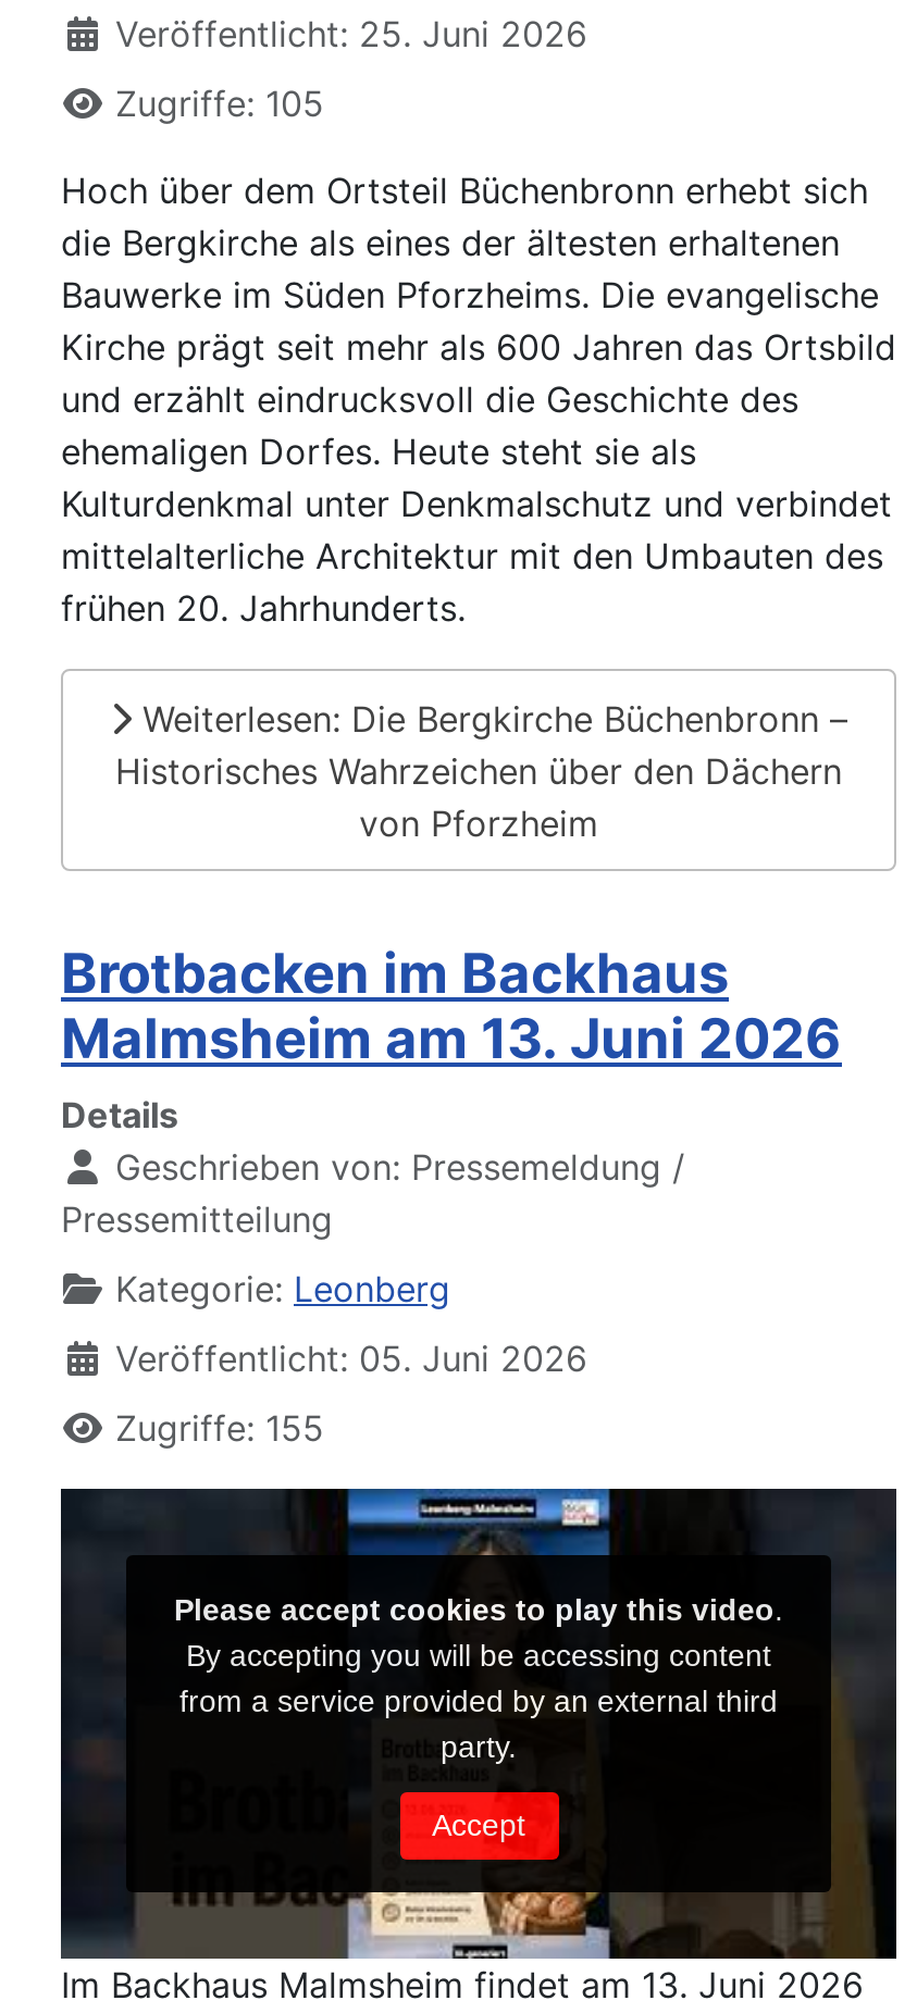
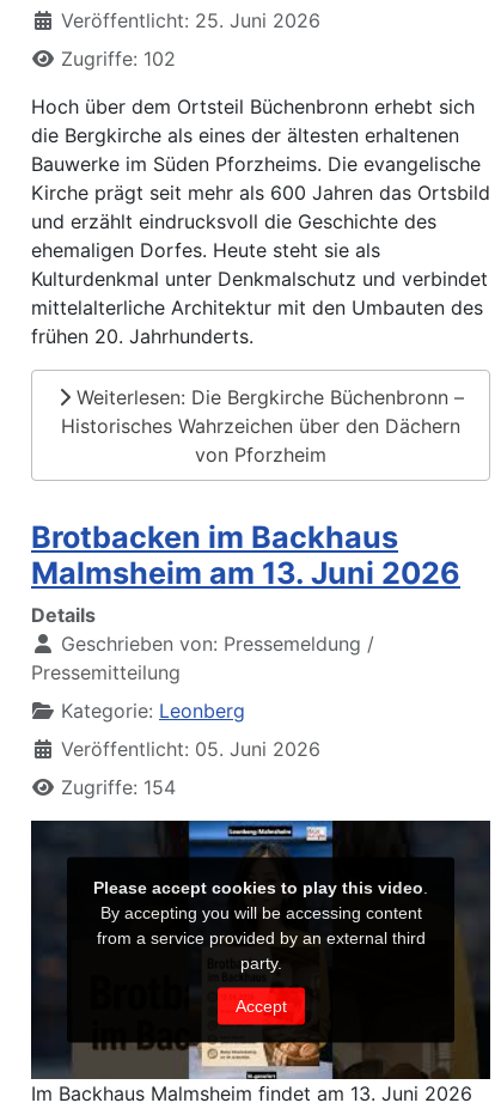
- Zugriffe: 105
+ Zugriffe: 102

- Zugriffe: 155
+ Zugriffe: 154
